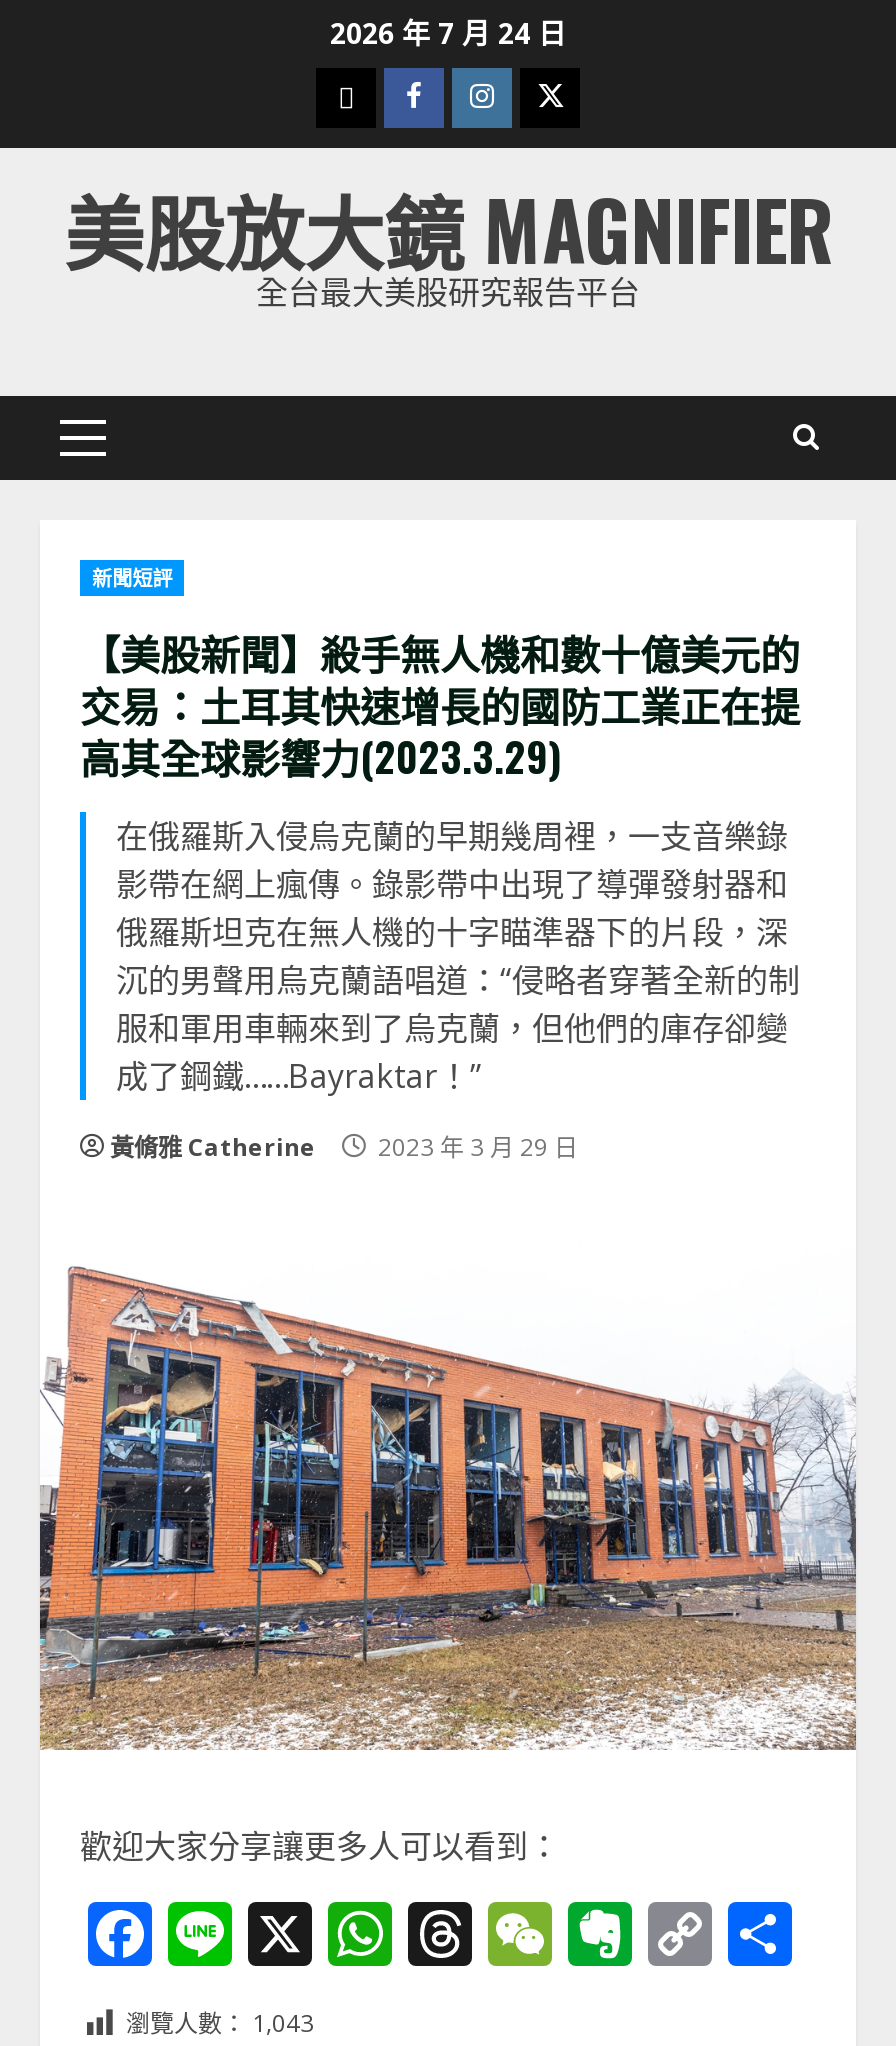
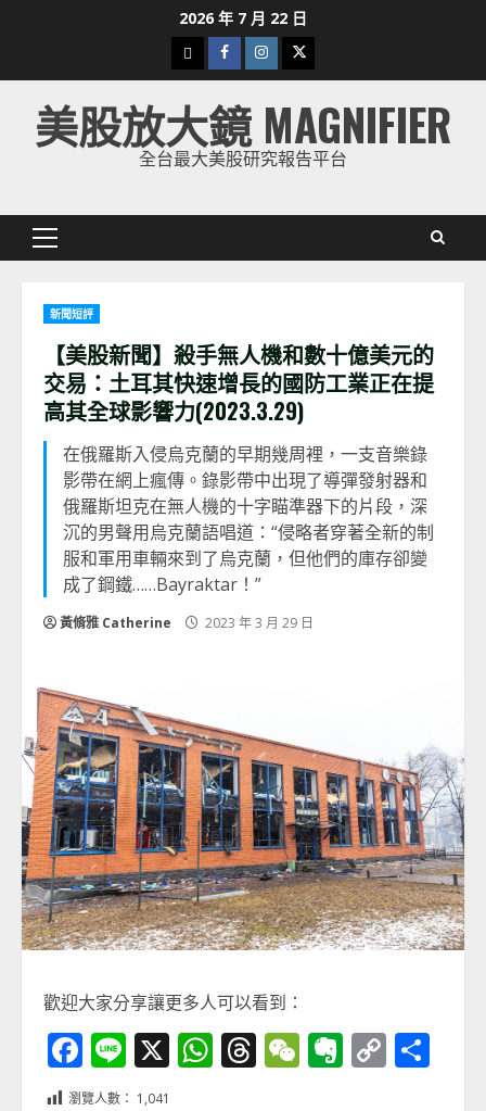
- 2026 年 7 月 24 日
+ 2026 年 7 月 22 日

- 瀏覽人數： 1,043
+ 瀏覽人數： 1,041
